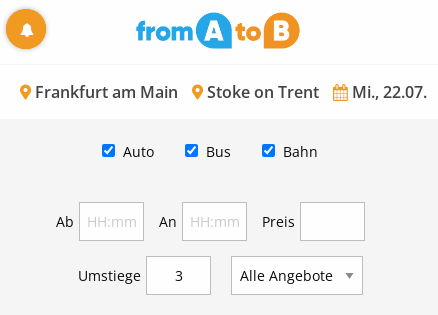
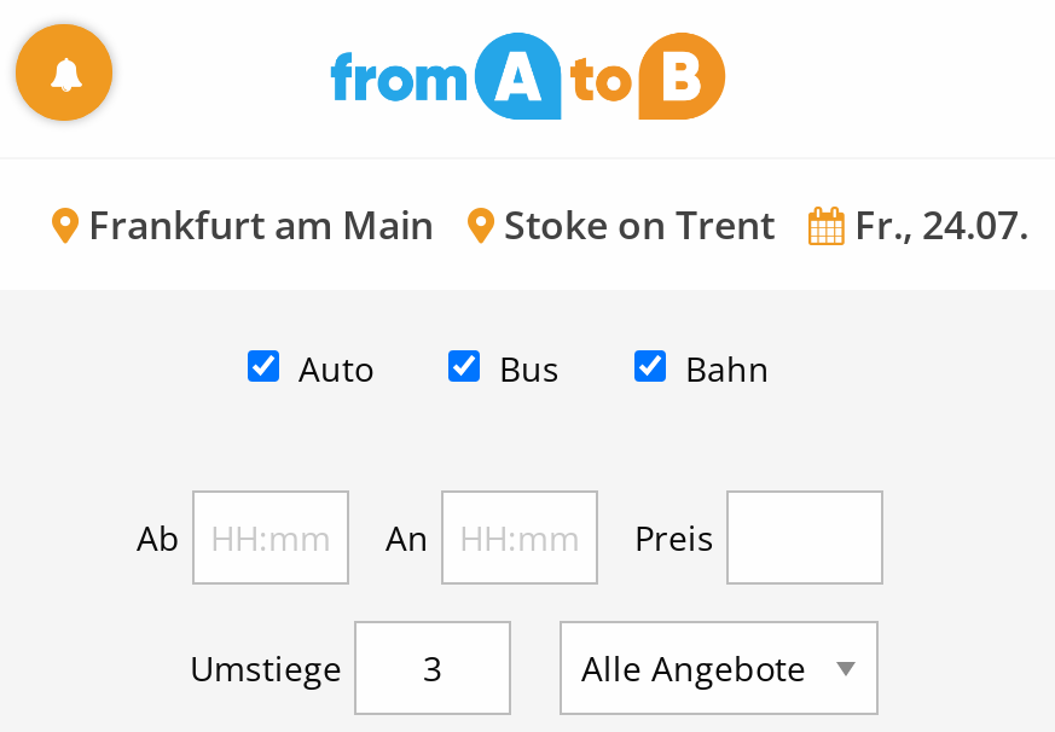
- Frankfurt am Main Stoke on Trent Mi., 22.07.
+ Frankfurt am Main Stoke on Trent Fr., 24.07.
